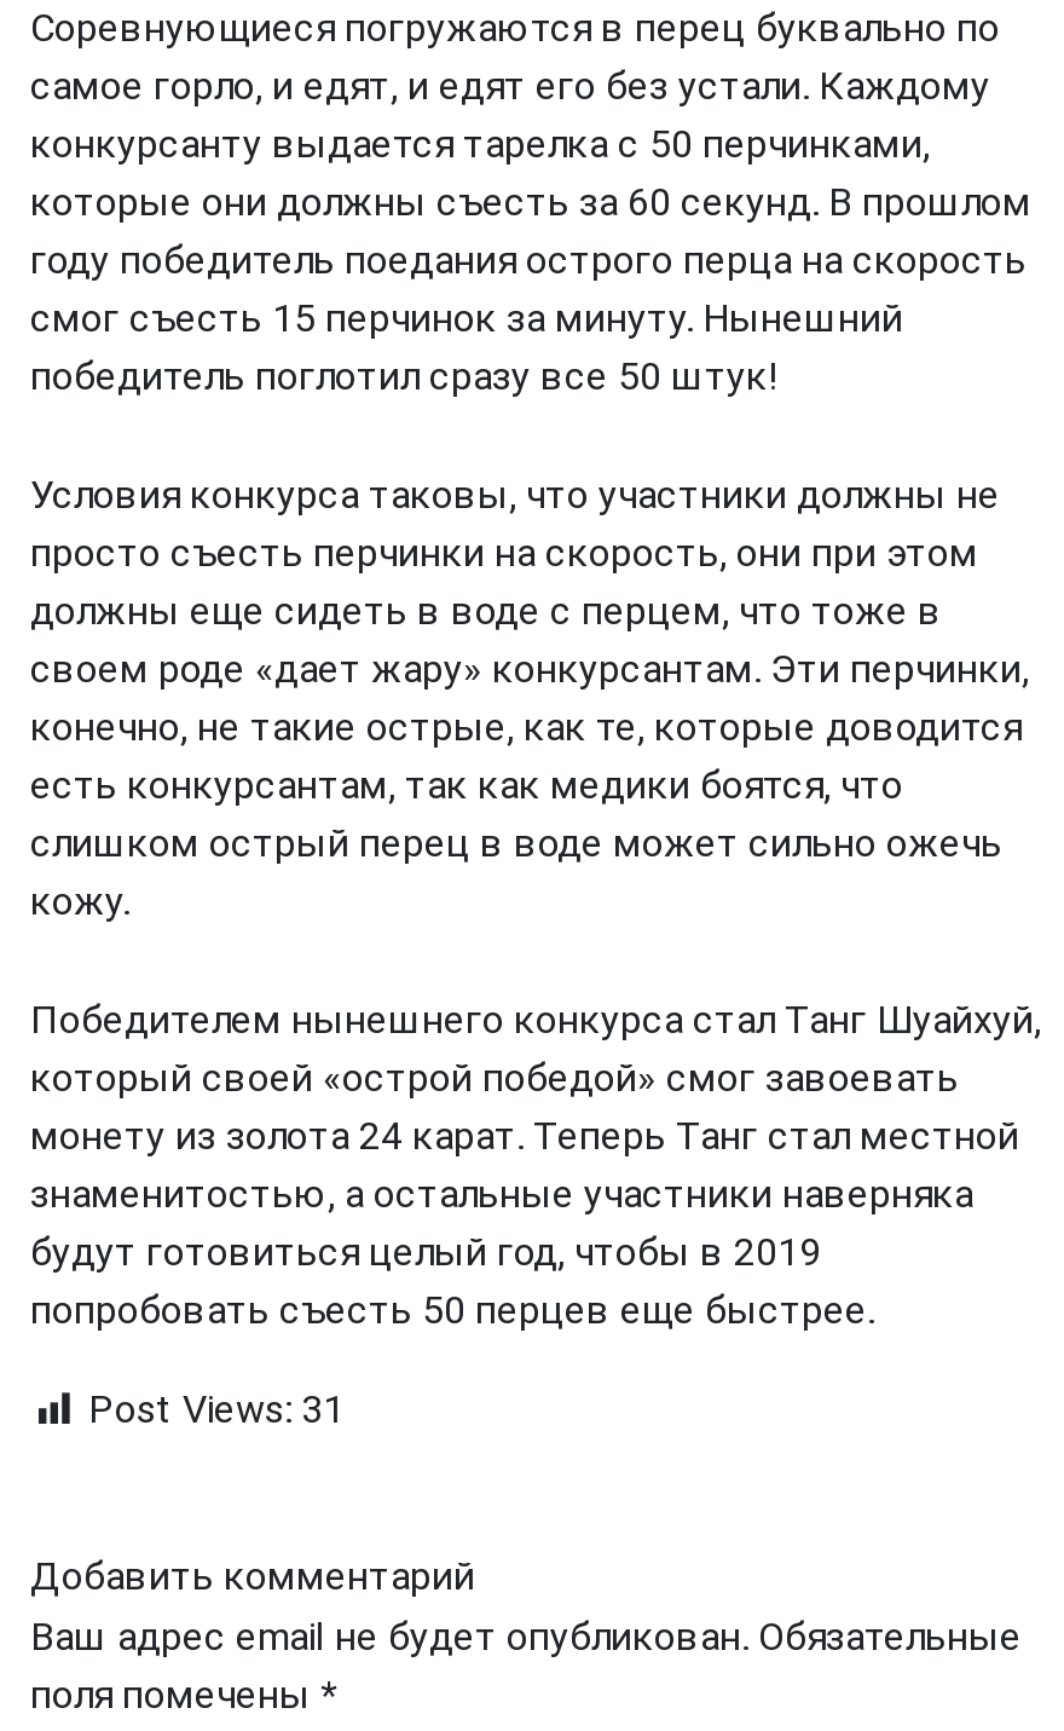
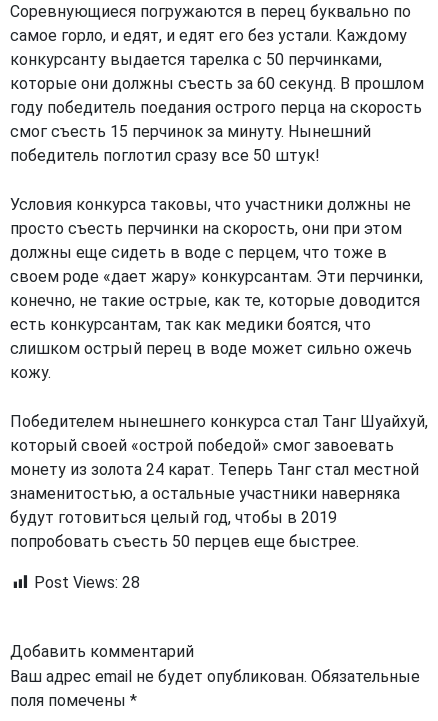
- Post Views: 31
+ Post Views: 28
